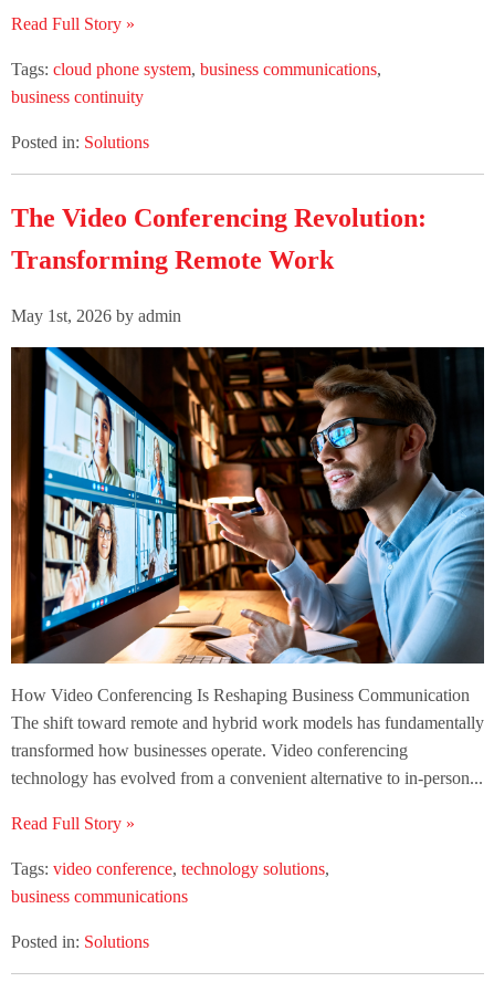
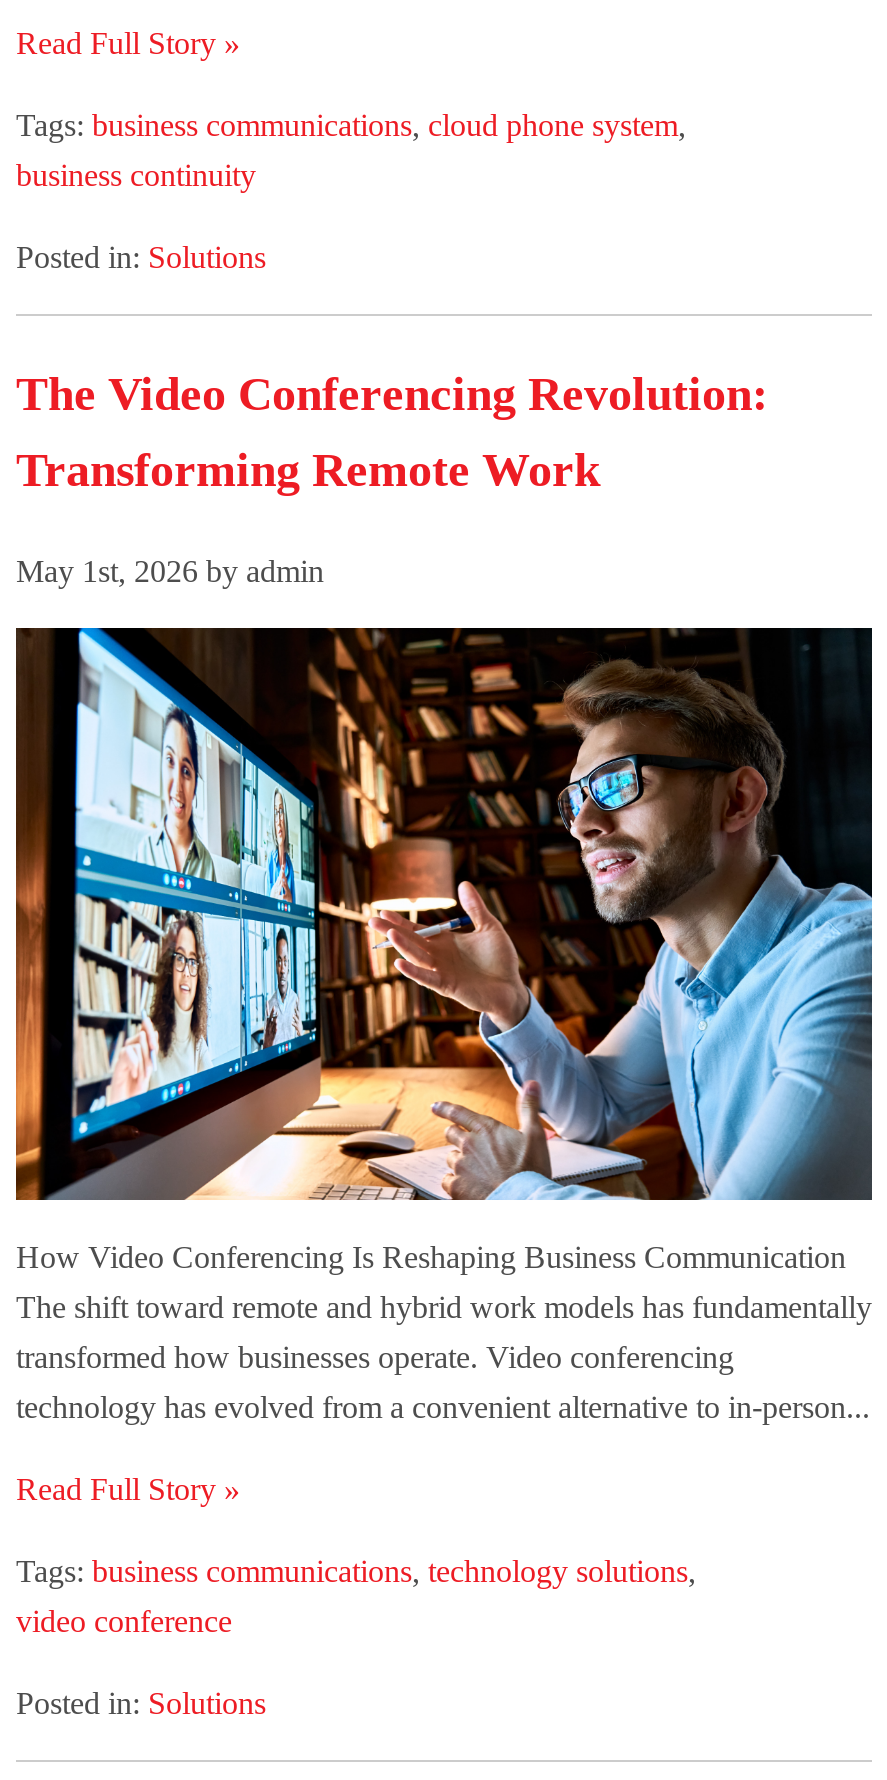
- Tags: cloud phone system, business communications,
+ Tags: business communications, cloud phone system,

- Tags: video conference, technology solutions,
+ Tags: business communications, technology solutions,

- business communications
+ video conference
